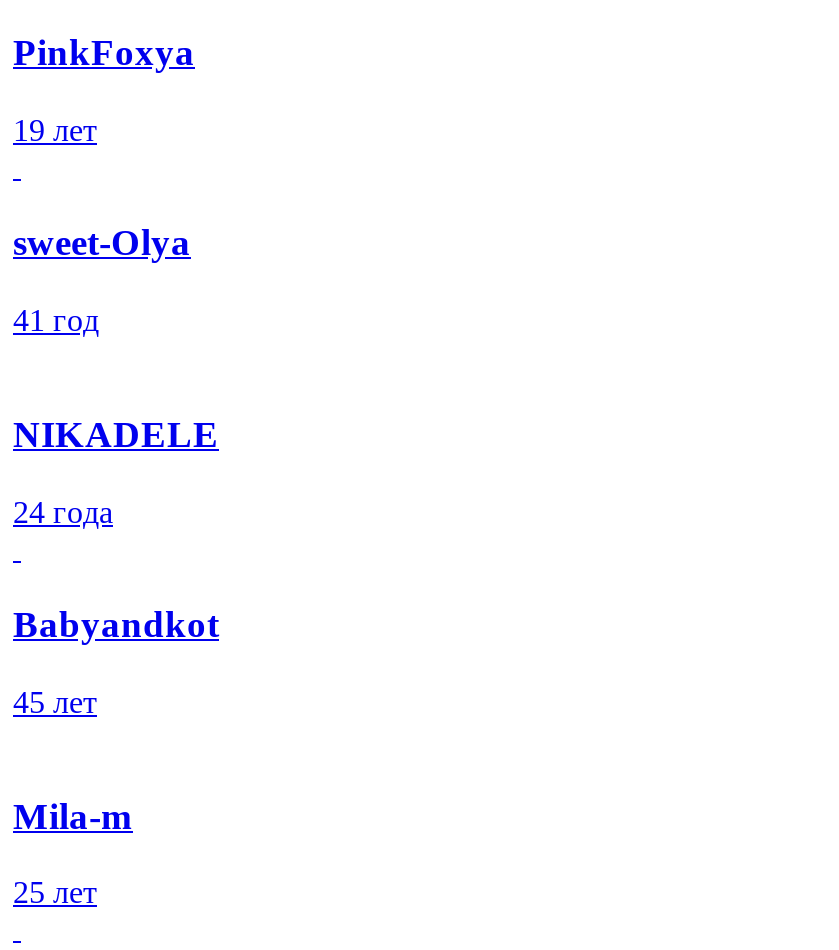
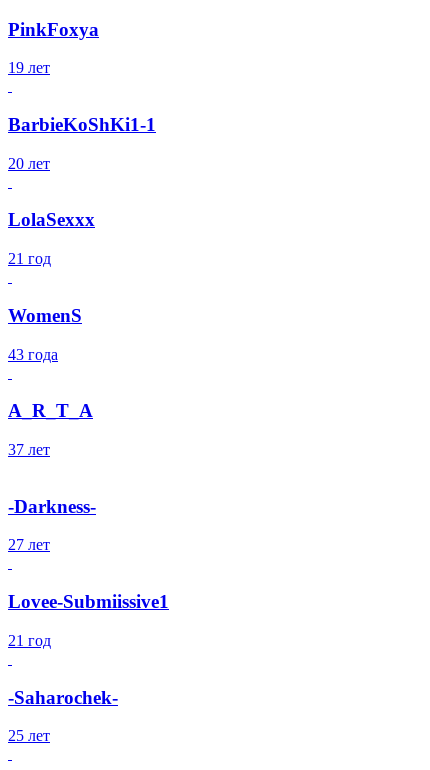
- sweet-Olya
- 41 год
- NIKADELE
- 24 года
- Babyandkot
- 45 лет
- Mila-m
+ BarbieKoShKi1-1
+ 20 лет
+ LolaSexxx
+ 21 год
+ WomenS
+ 43 года
+ A_R_T_A
+ 37 лет
+ -Darkness-
+ 27 лет
+ Lovee-Submiissive1
+ 21 год
+ -Saharochek-
